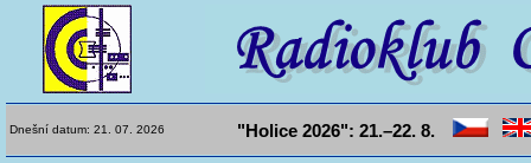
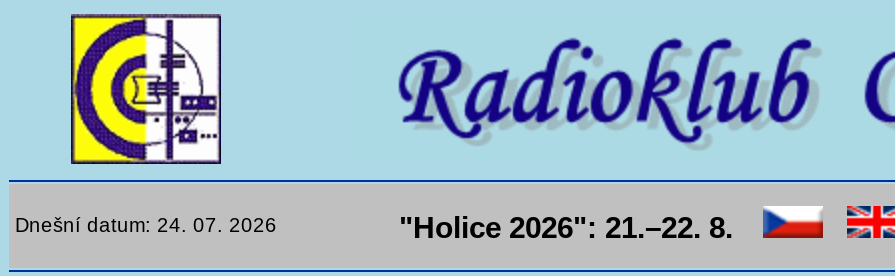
- Dnešní datum: 21. 07. 2026
+ Dnešní datum: 24. 07. 2026
